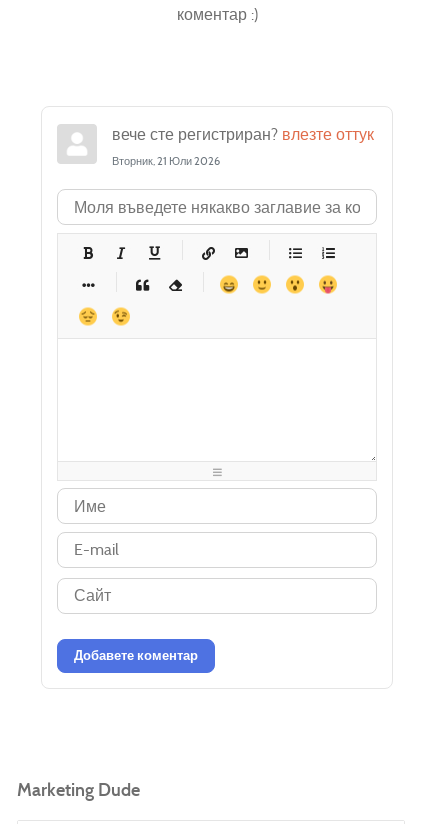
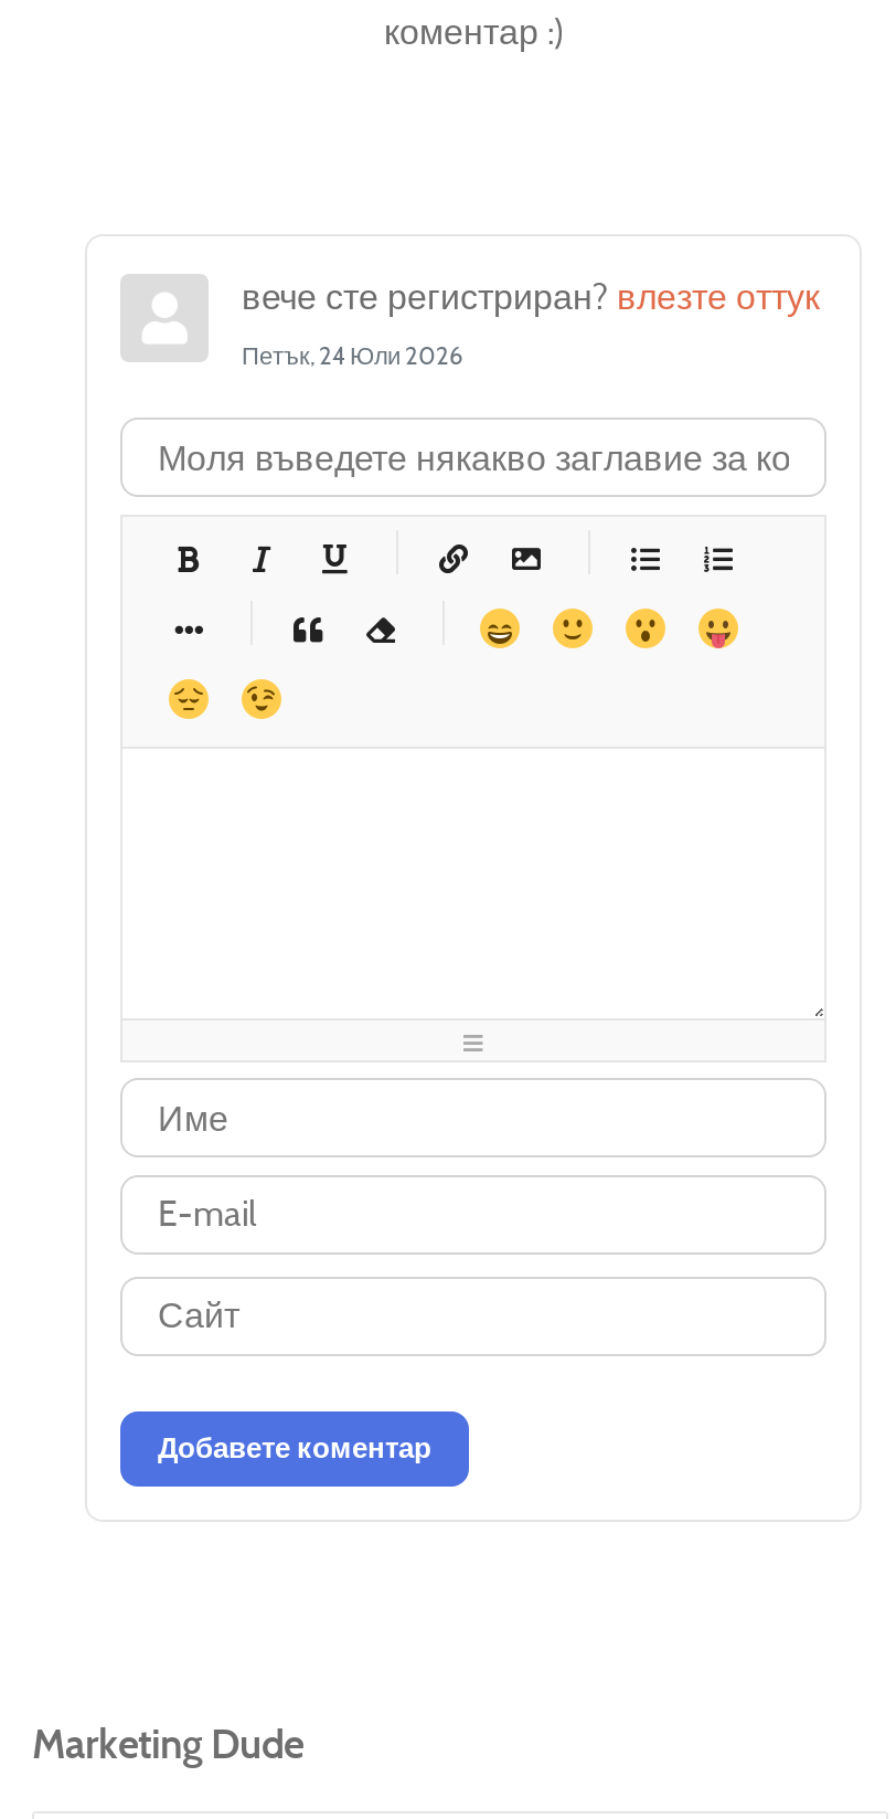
- Вторник, 21 Юли 2026
+ Петък, 24 Юли 2026
